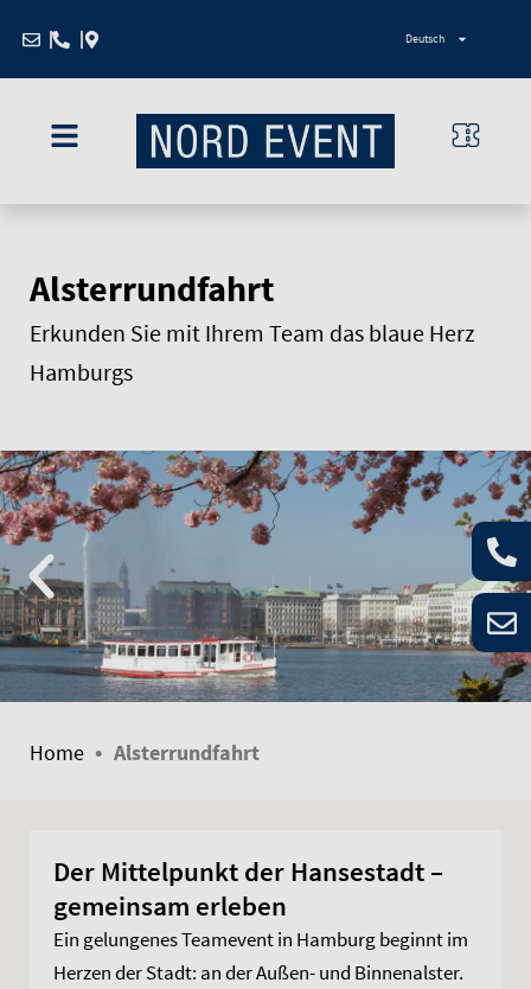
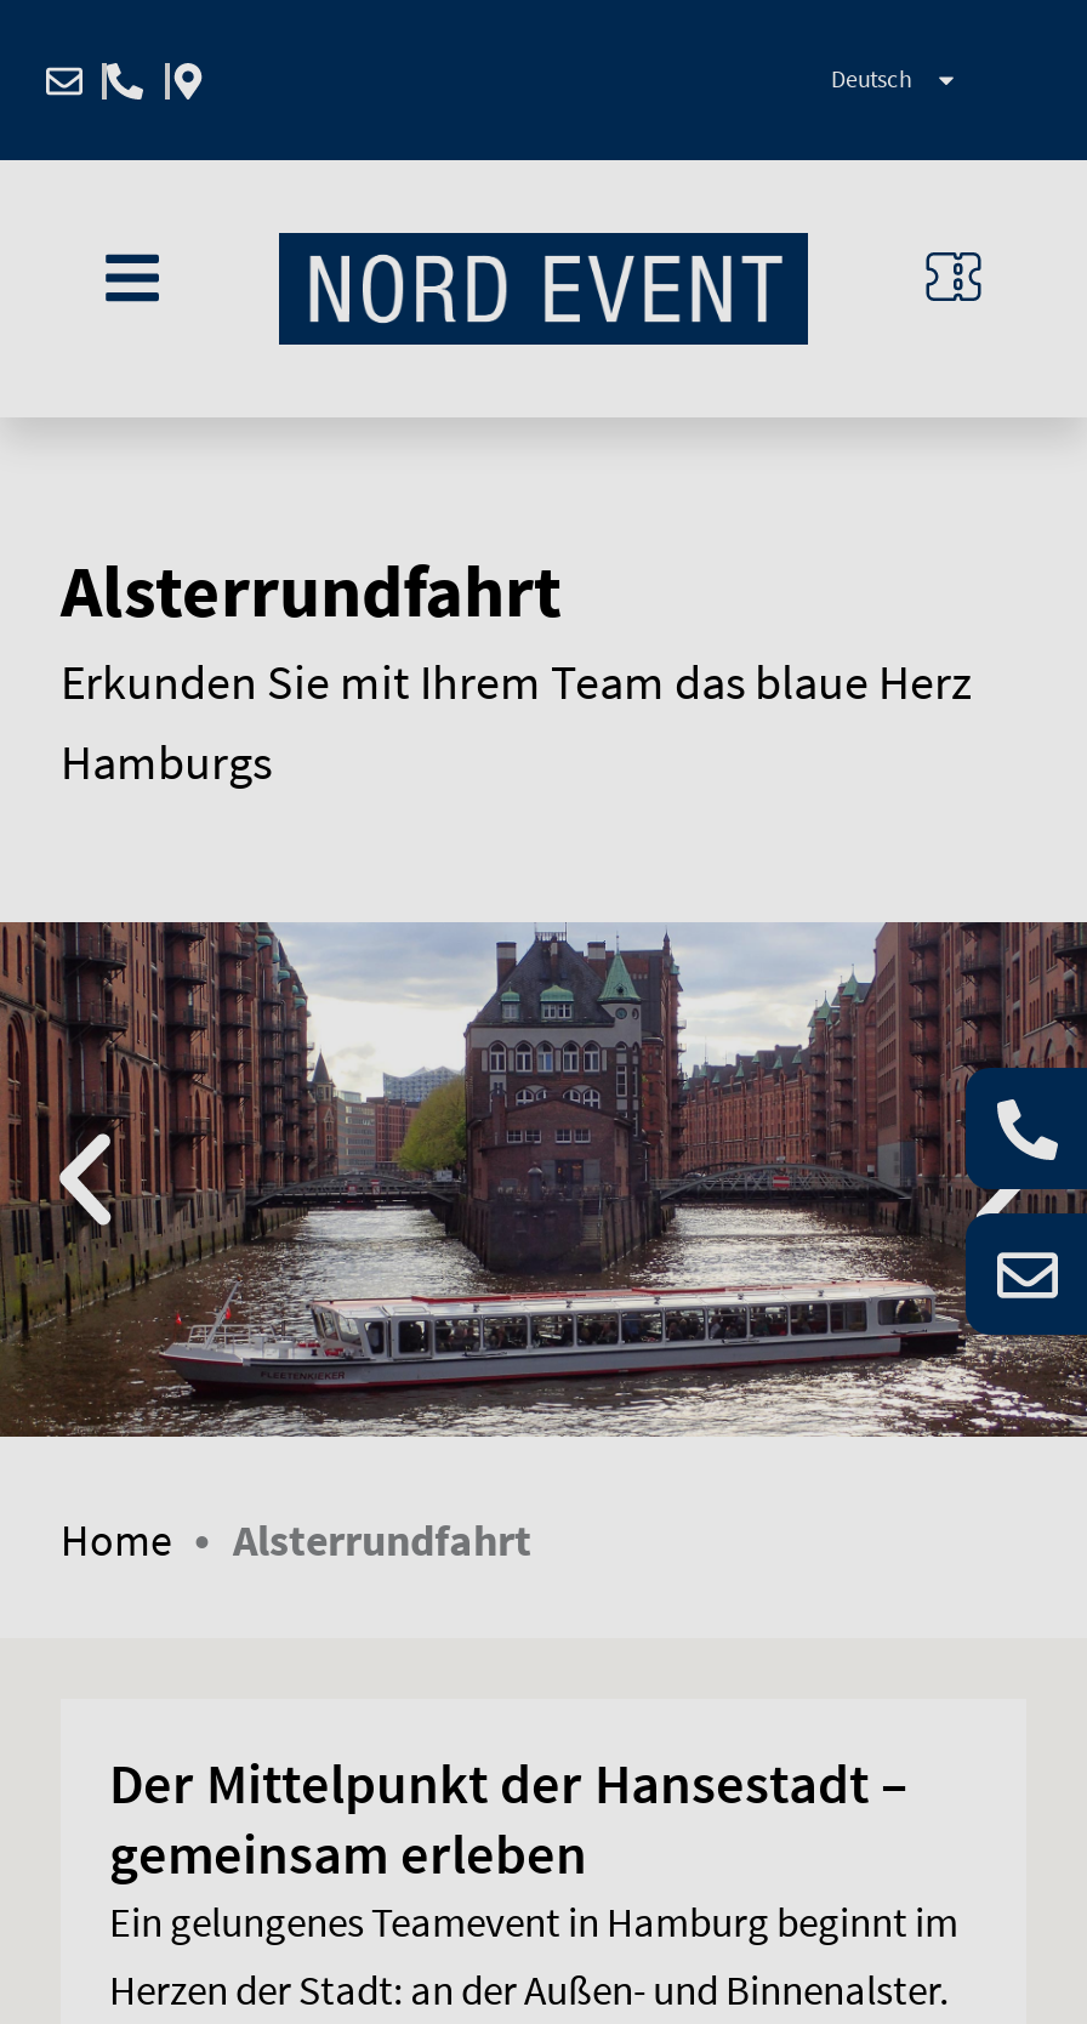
- [image]
+ [image]
